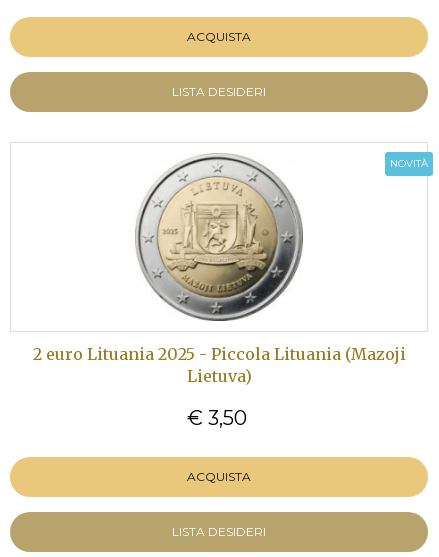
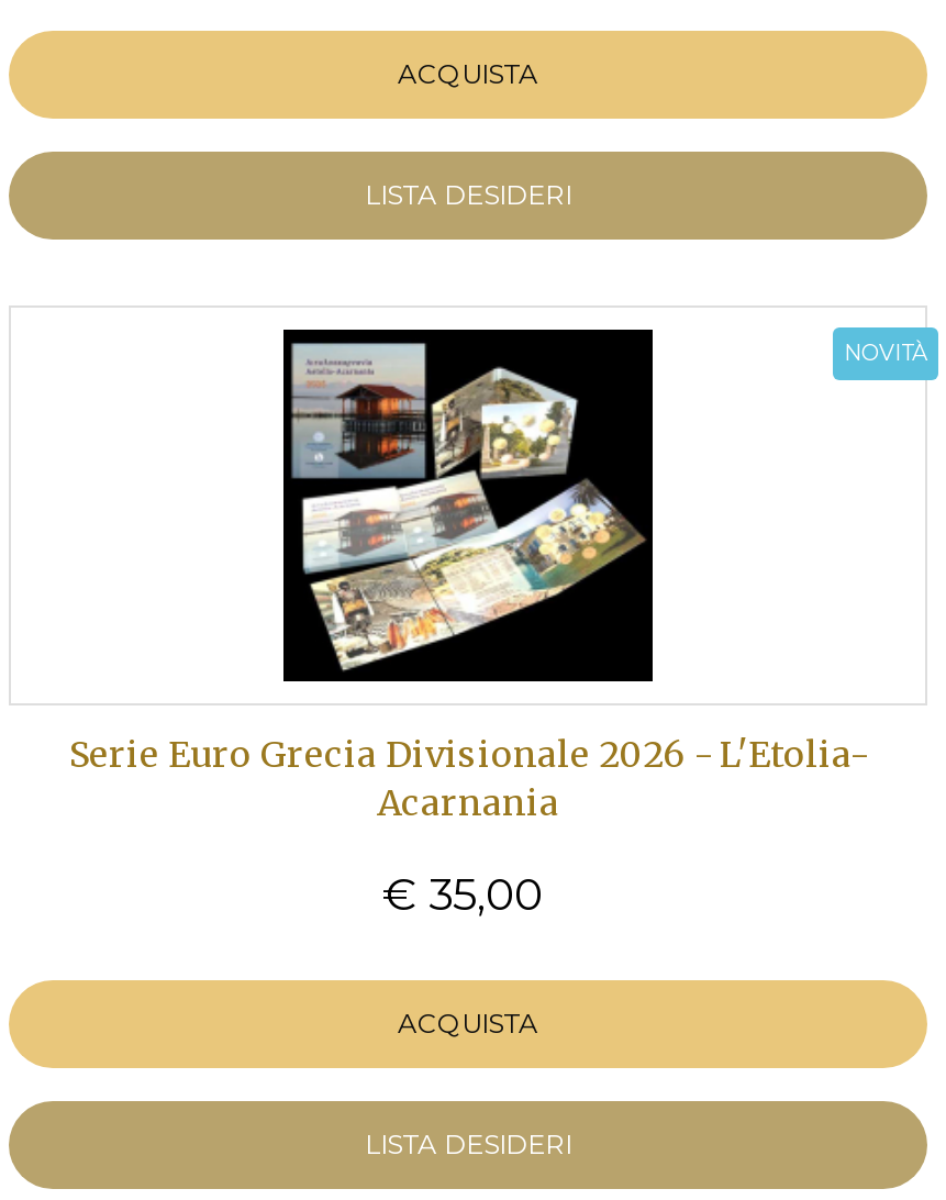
- [image]
- 2 euro Lituania 2025 - Piccola Lituania (Mazoji
- Lietuva)
+ [image]
+ Serie Euro Grecia Divisionale 2026 - L'Etolia-
+ Acarnania

- € 3,50
+ € 35,00
